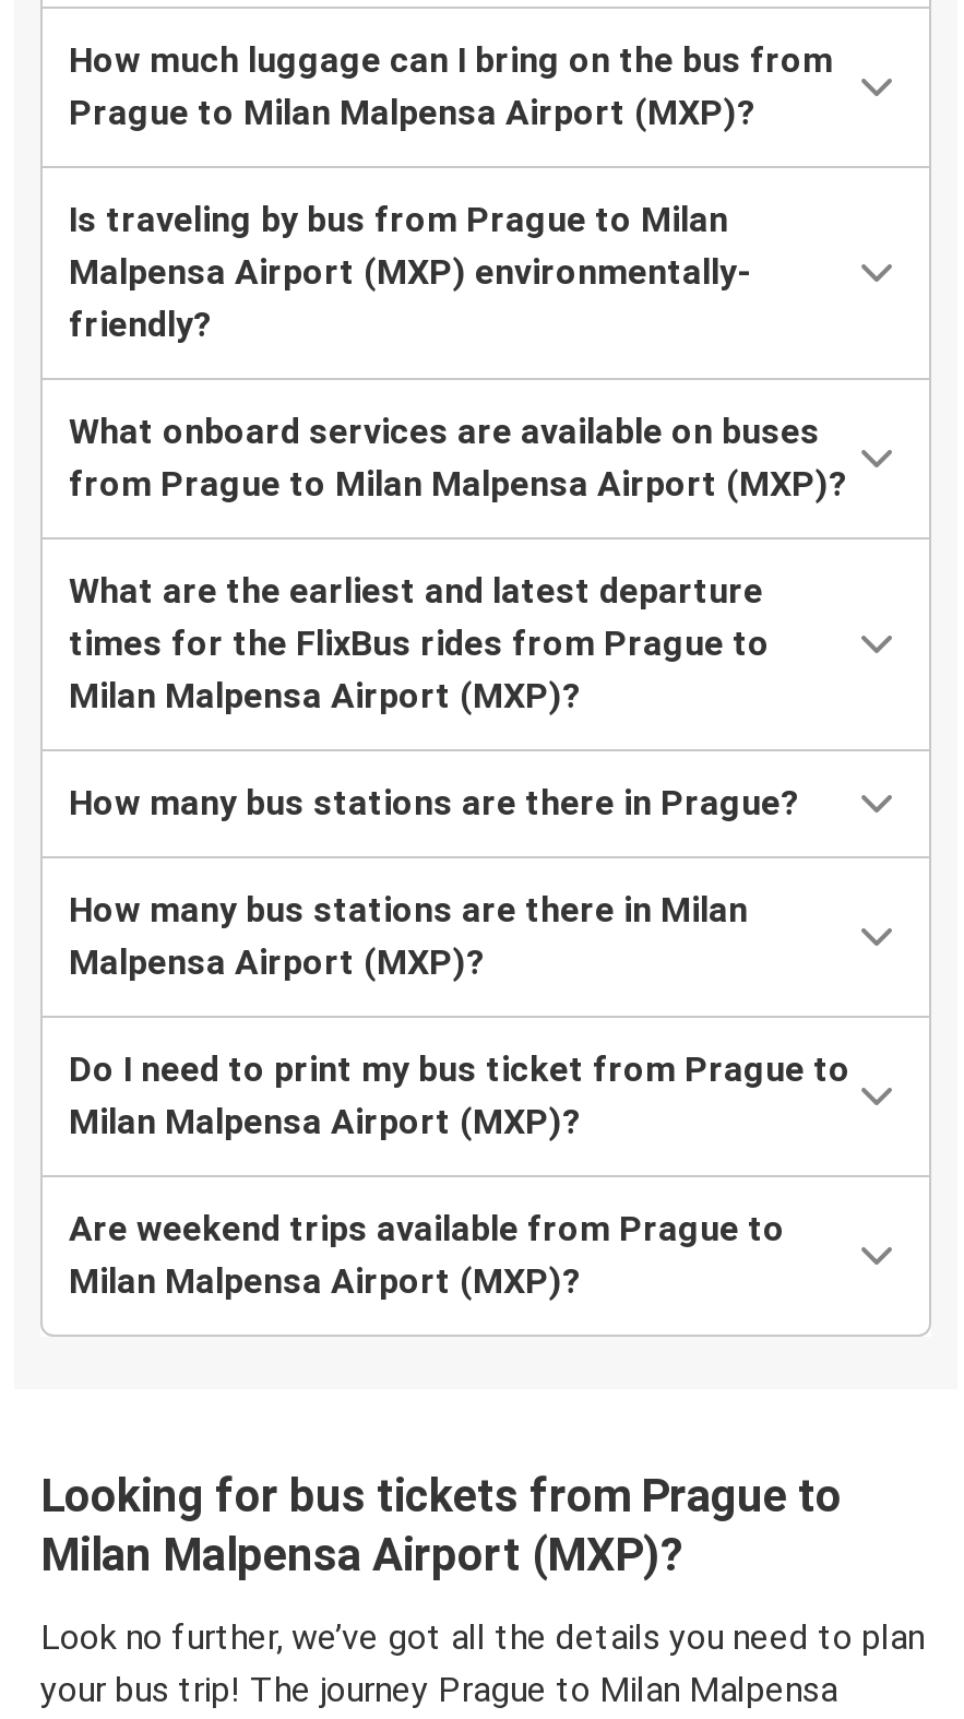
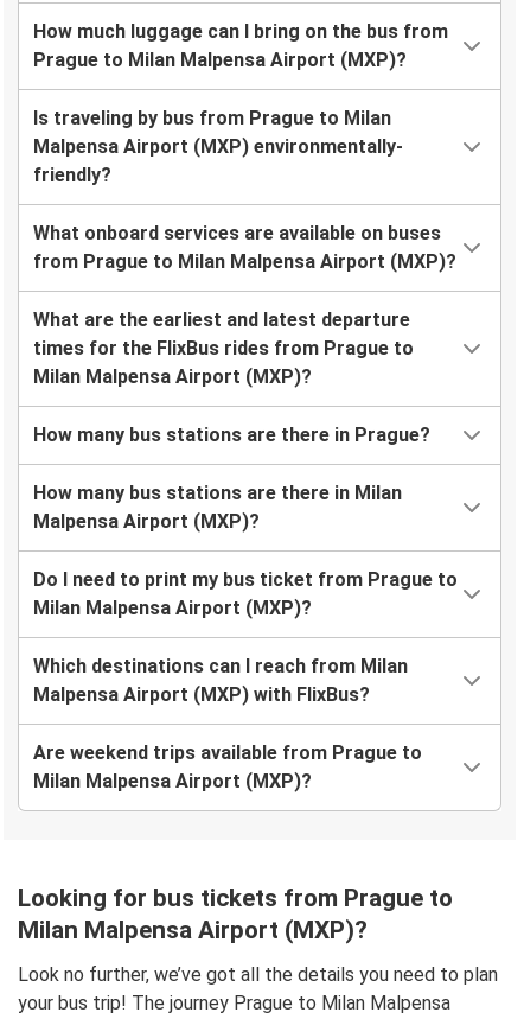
+ Which destinations can I reach from Milan
+ Malpensa Airport (MXP) with FlixBus?
